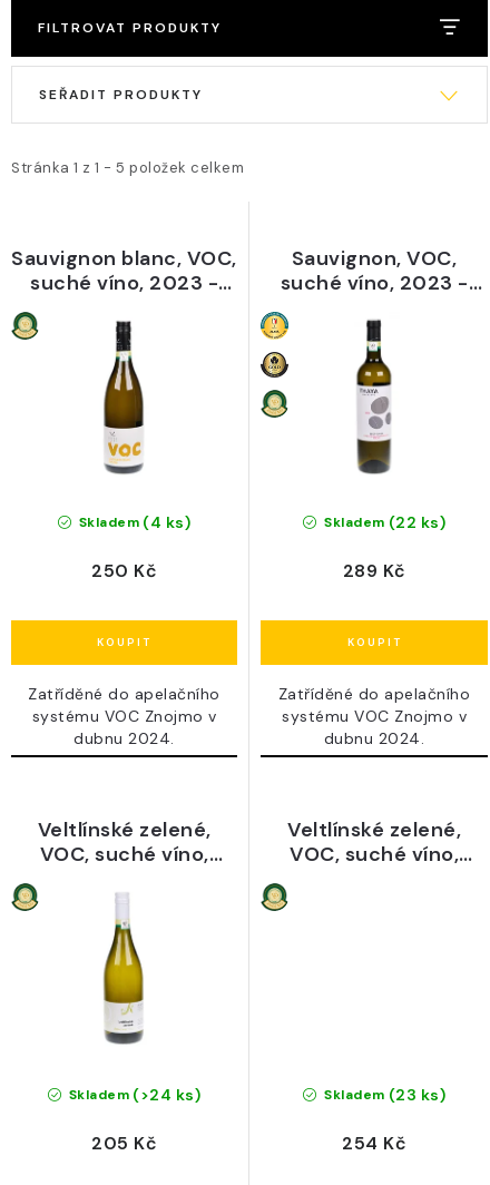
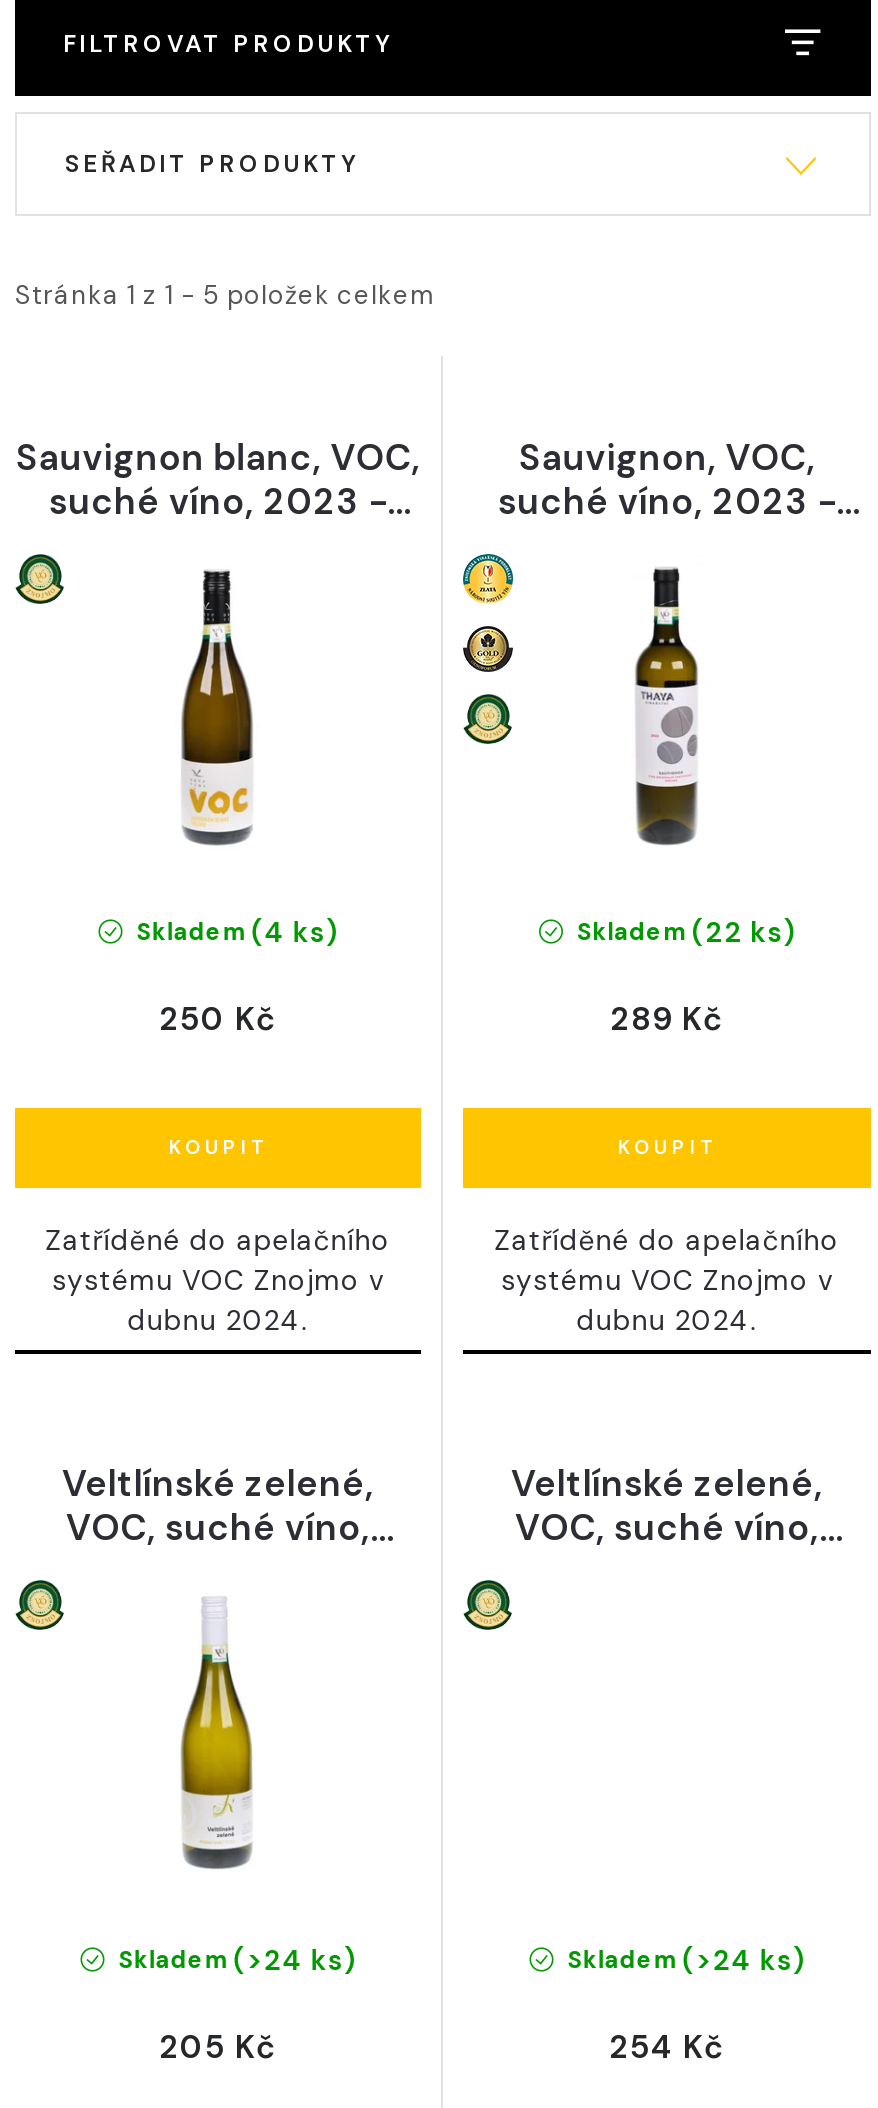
- Skladem (23 ks)
+ Skladem (>24 ks)
